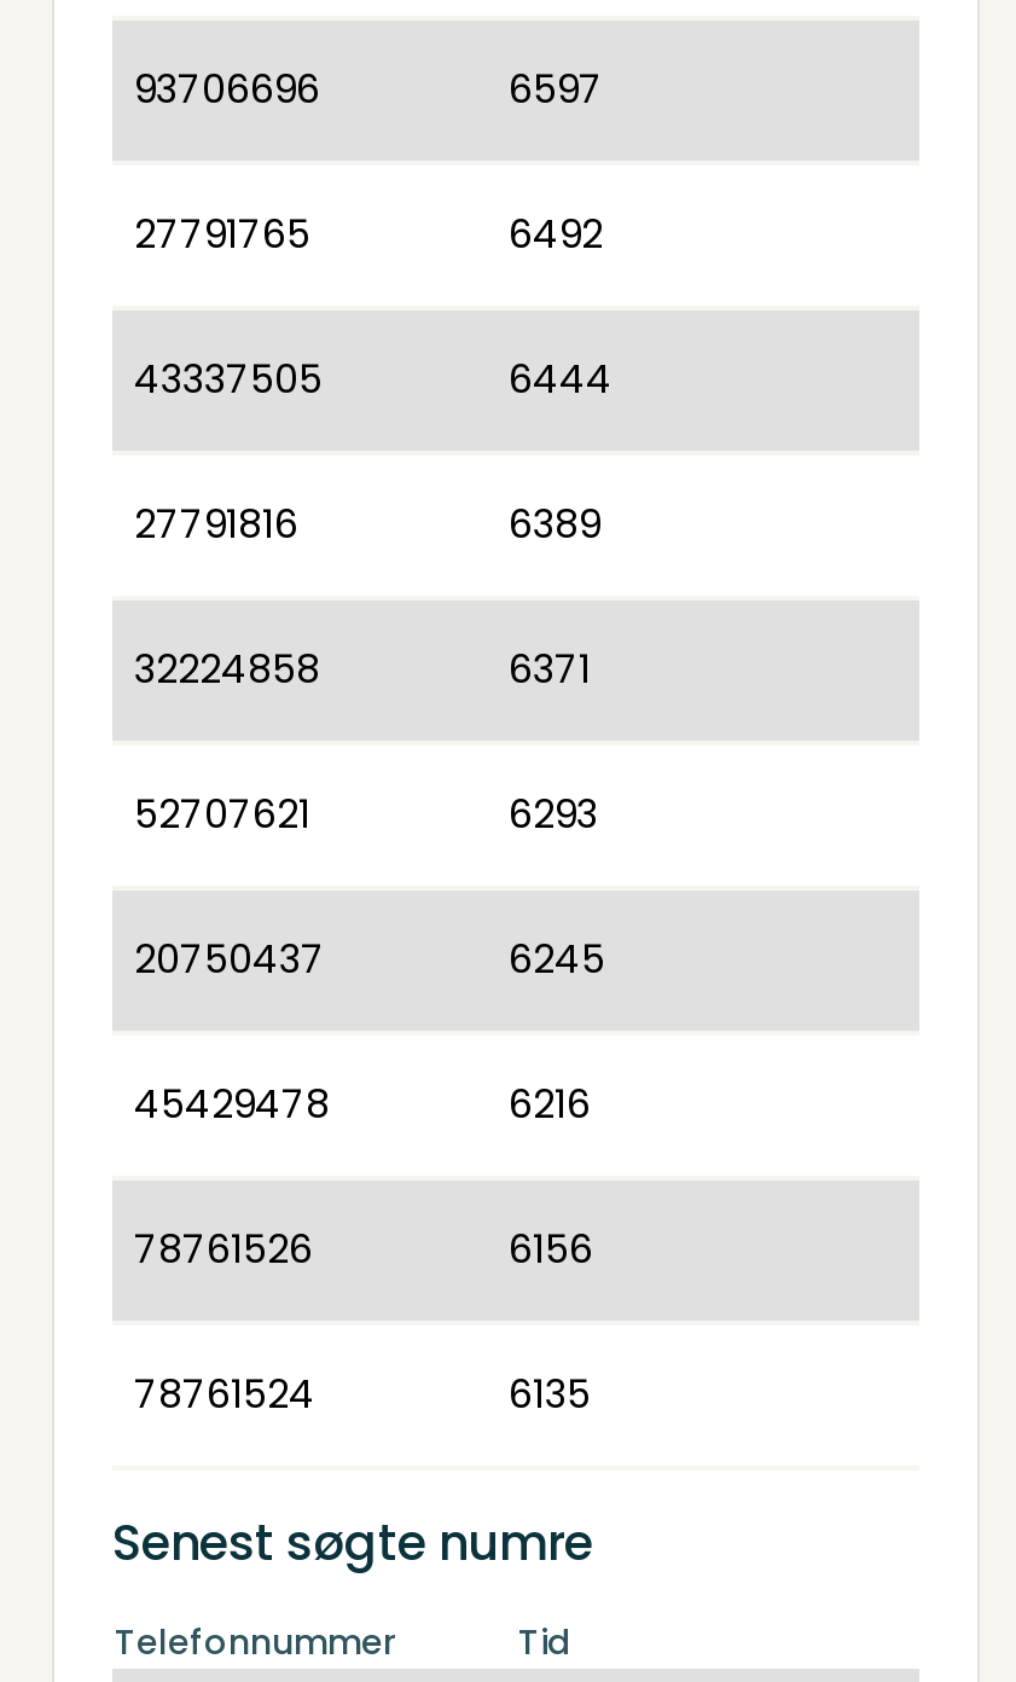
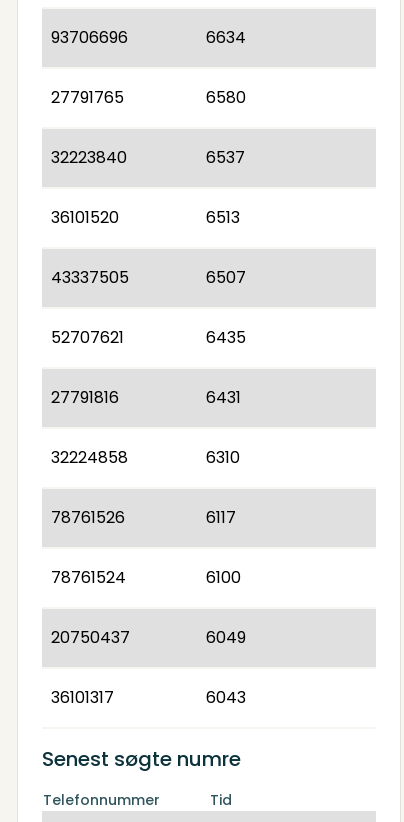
- 6597
+ 6634

- 6492
+ 6580
+ 32223840
+ 6537
+ 36101520
+ 6513

- 6444
- 27791816
- 6389
- 32224858
- 6371
+ 6507

- 6293
+ 6435

- 20750437
+ 27791816

- 6245
+ 6431

- 45429478
+ 32224858

- 6216
+ 6310

- 6156
+ 6117

- 6135
+ 6100
+ 20750437
+ 6049
+ 36101317
+ 6043
